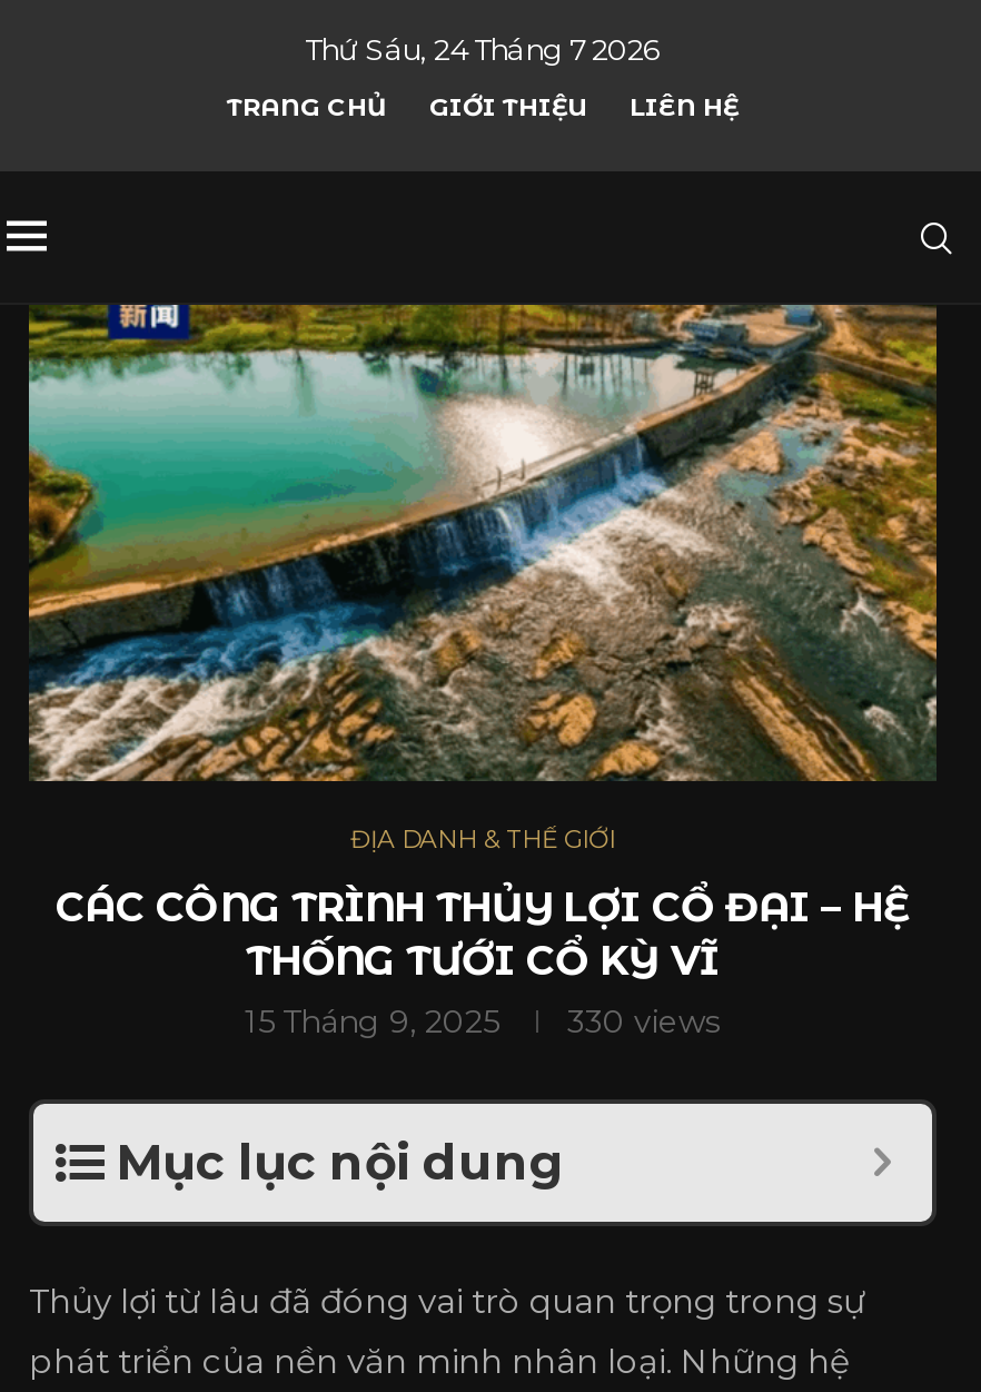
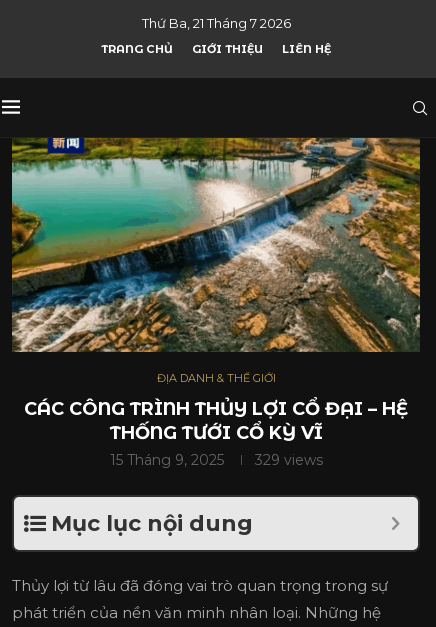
- Thứ Sáu, 24 Tháng 7 2026
+ Thứ Ba, 21 Tháng 7 2026

- 15 Tháng 9, 2025 330 views
+ 15 Tháng 9, 2025 329 views
